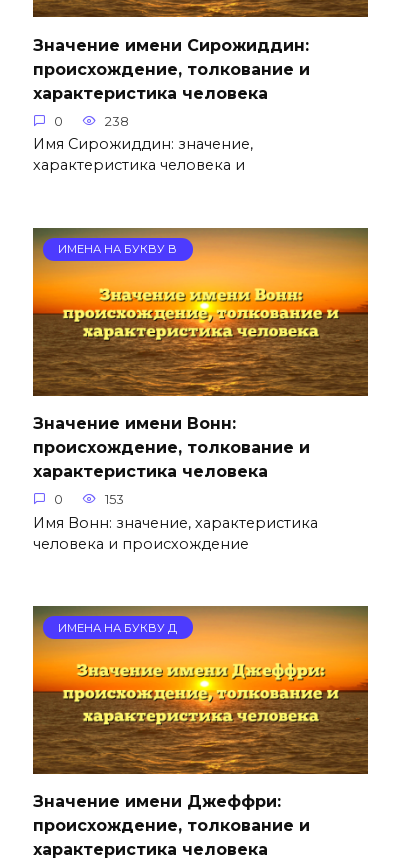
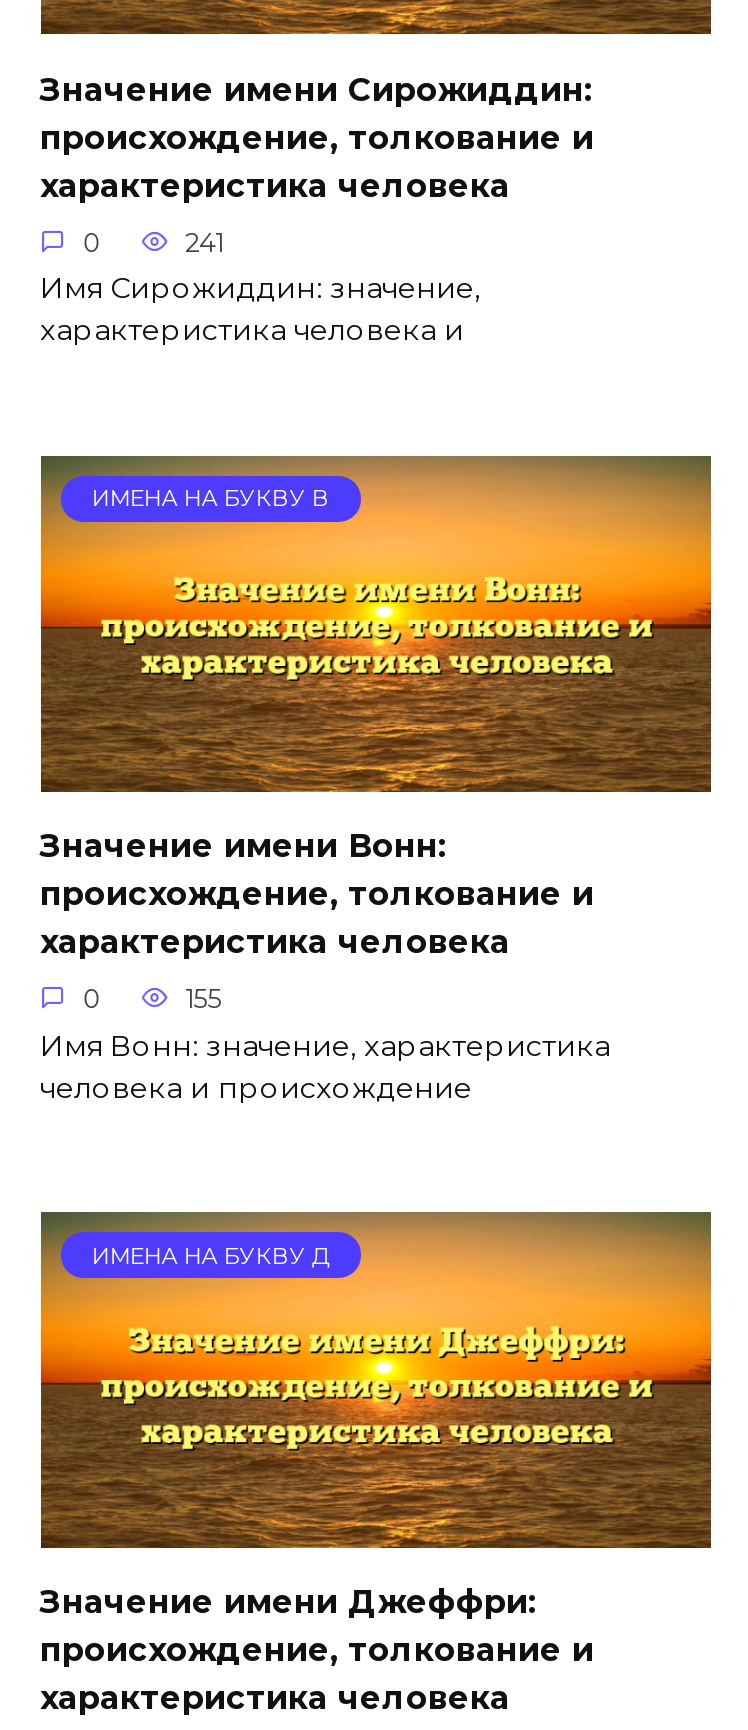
- 238
+ 241

- 153
+ 155
